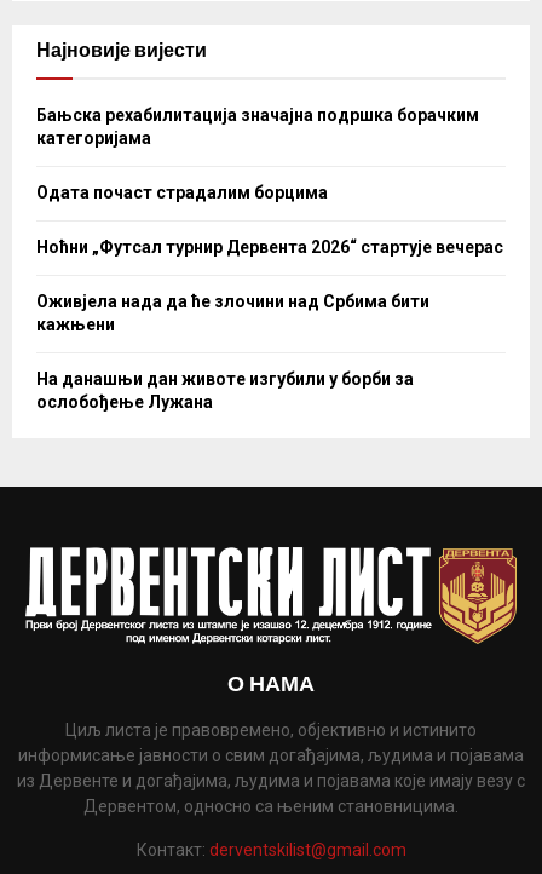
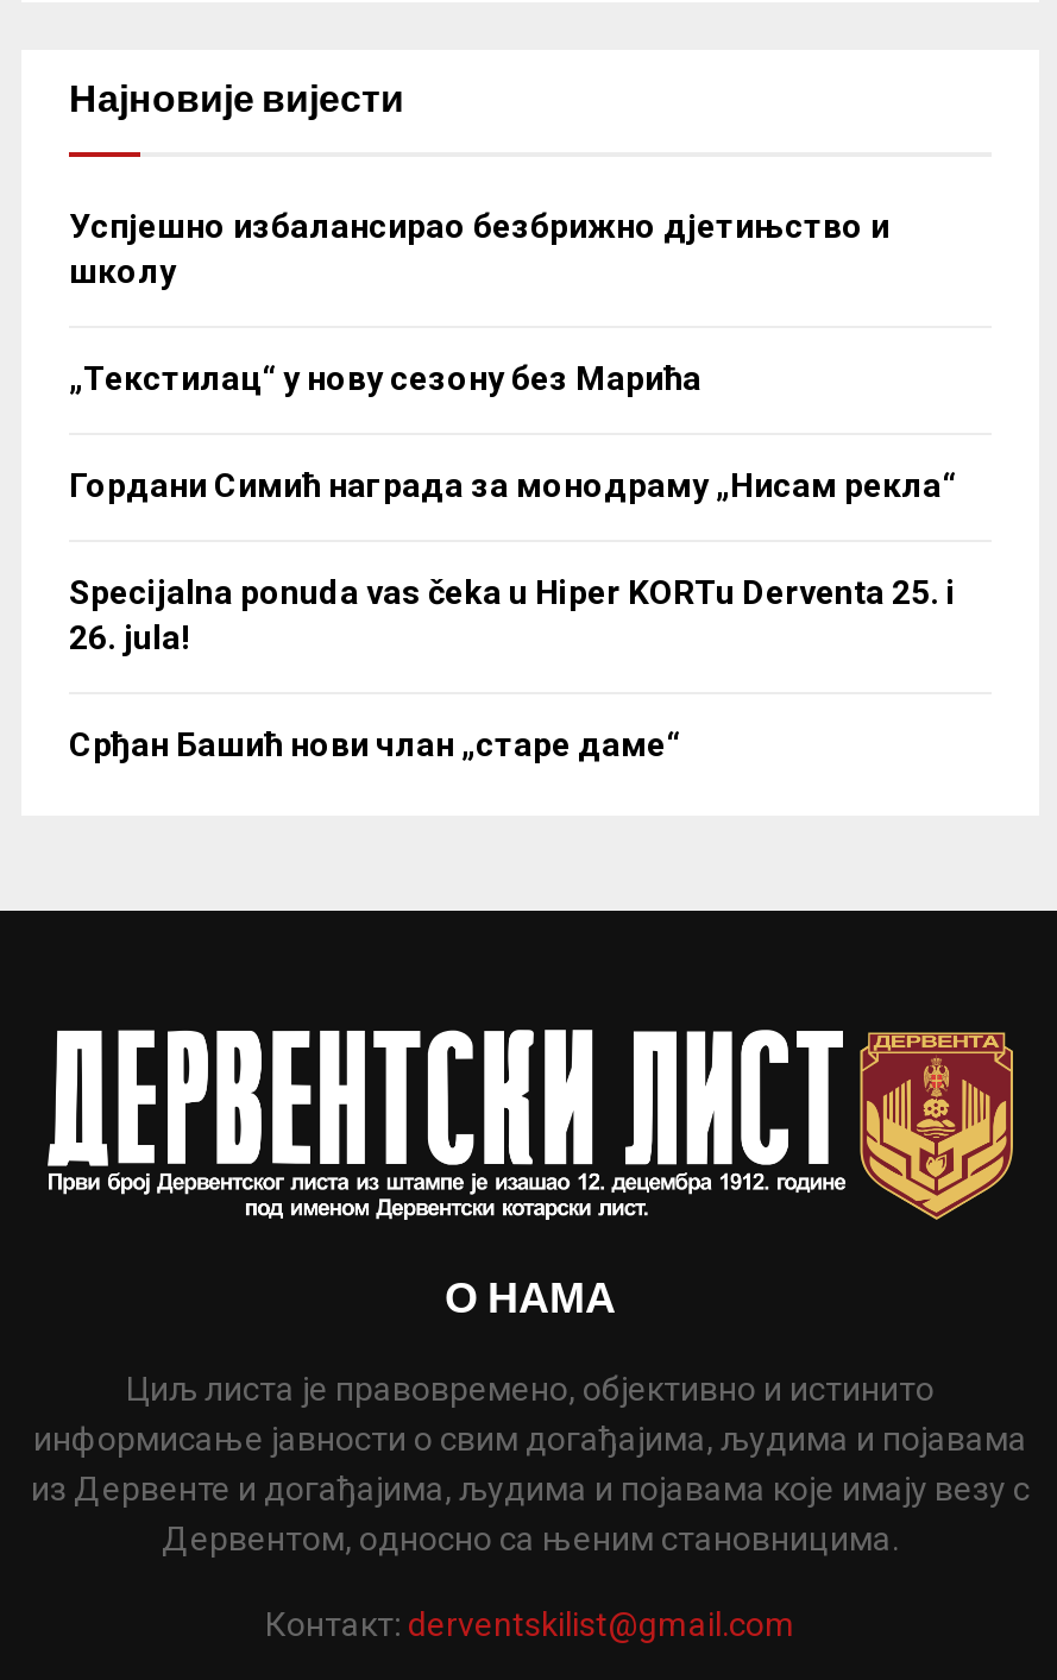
- Бањска рехабилитација значајна подршка борачким
- категоријама
+ Успјешно избалансирао безбрижно дјетињство и
+ школу

- Одата почаст страдалим борцима
+ „Текстилац“ у нову сезону без Марића

- Ноћни „Футсал турнир Дервента 2026“ стартује вечерас
+ Гордани Симић награда за монодраму „Нисам рекла“

- Оживјела нада да ће злочини над Србима бити
- кажњени
+ Specijalna ponuda vas čeka u Hiper KORTu Derventa 25. i
+ 26. jula!

- На данашњи дан животе изгубили у борби за
- ослобођење Лужана
+ Срђан Башић нови члан „старе даме“
